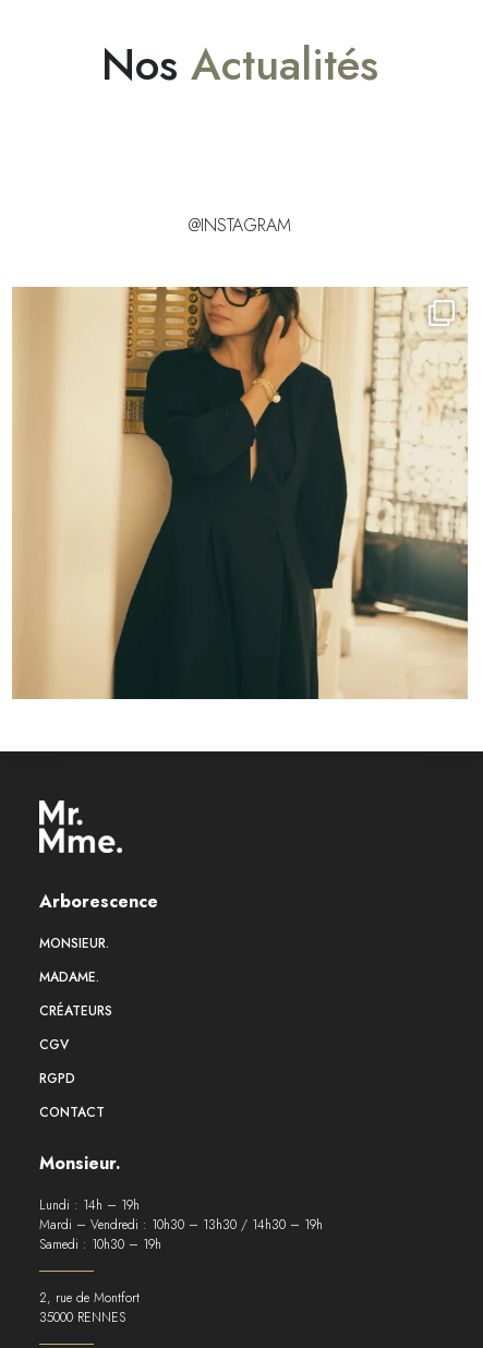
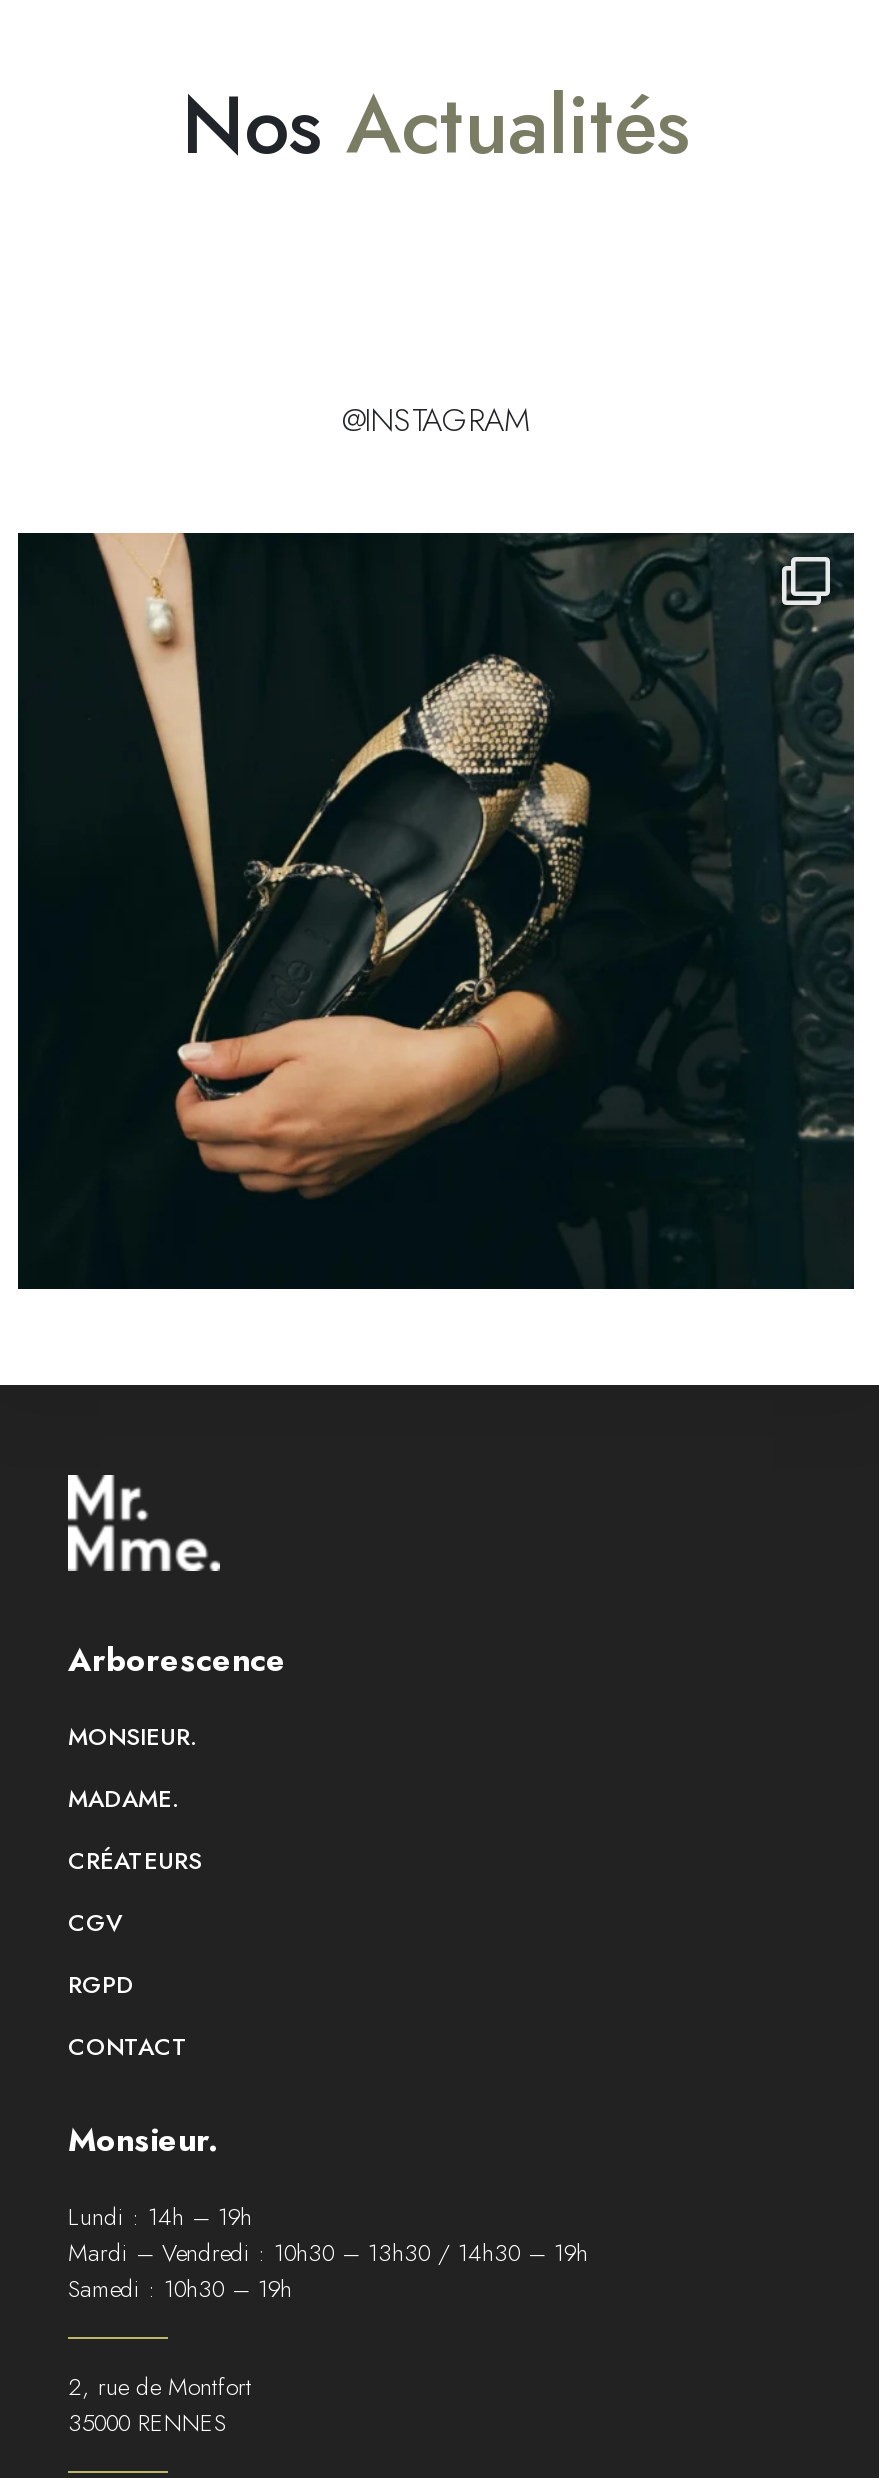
- [image]
+ [image]
